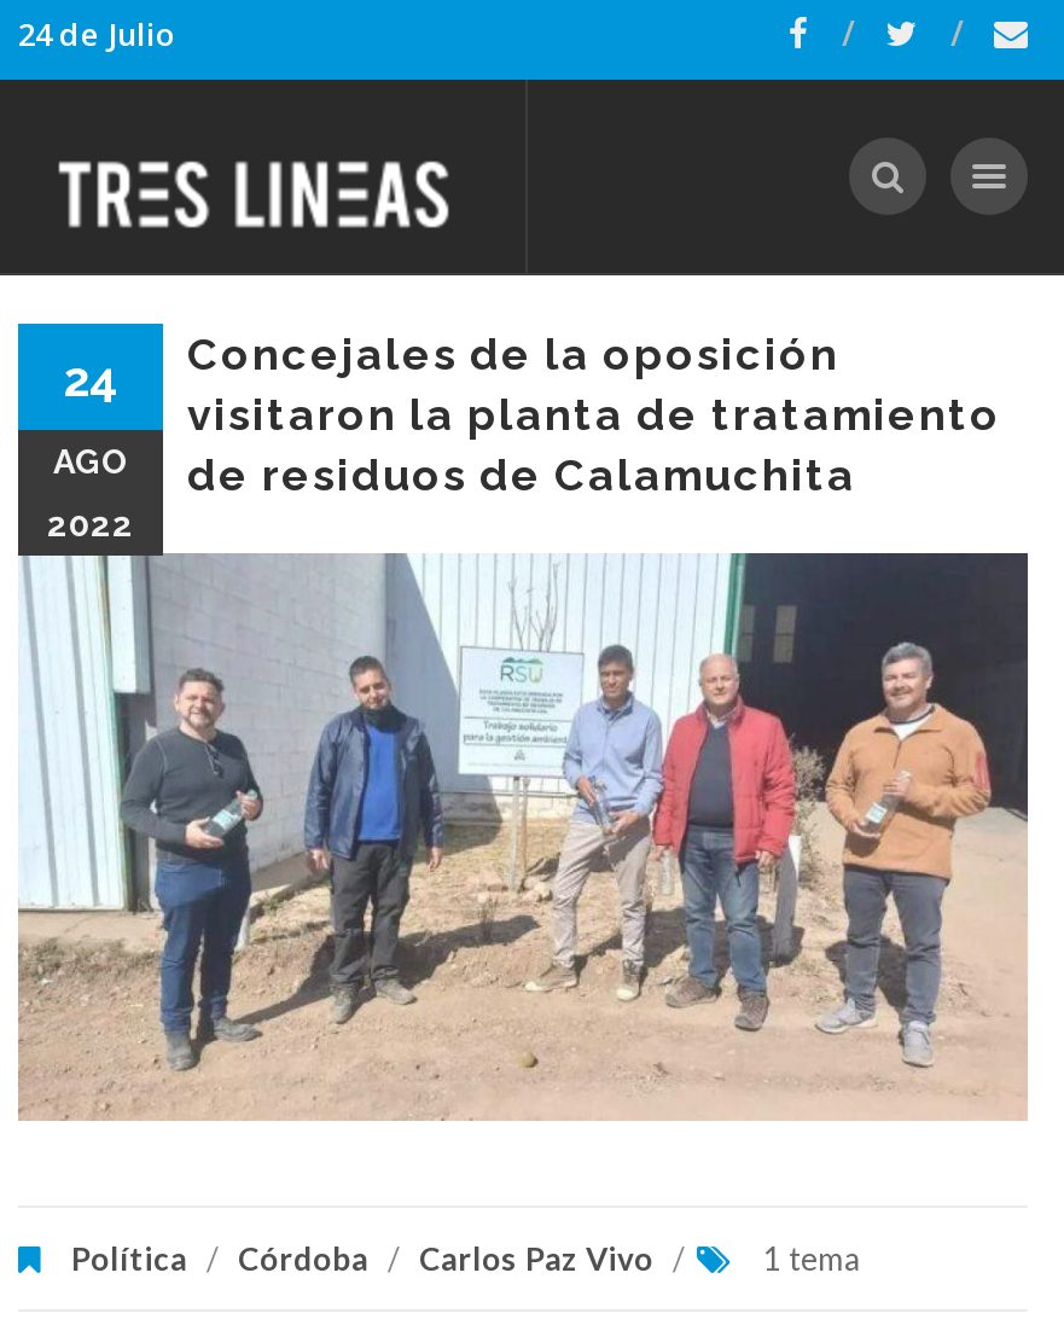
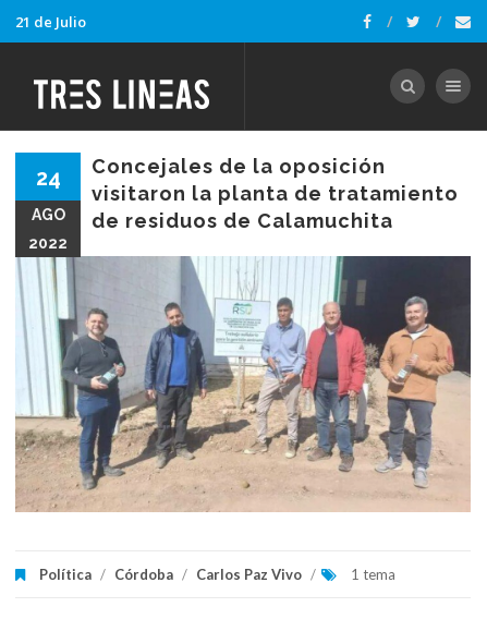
- 24 de Julio
+ 21 de Julio
